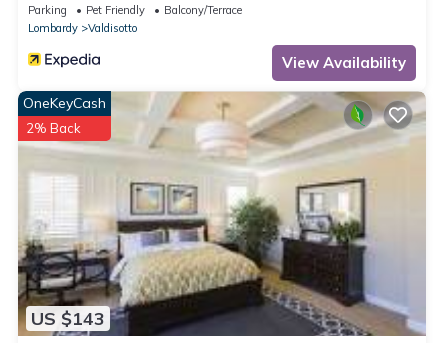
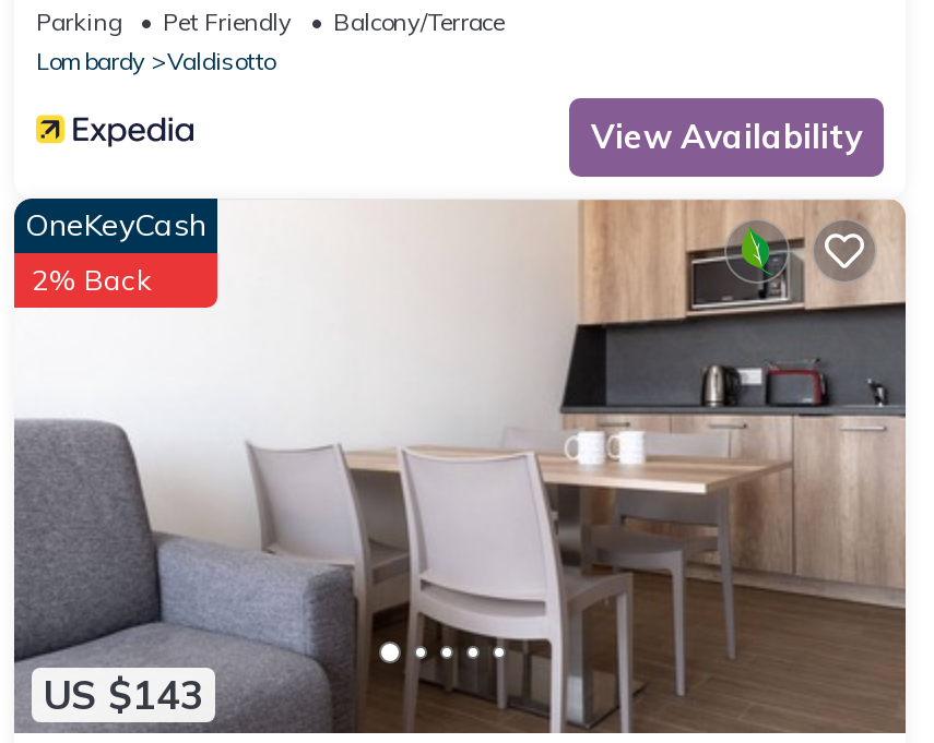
- [image]
+ [image]
